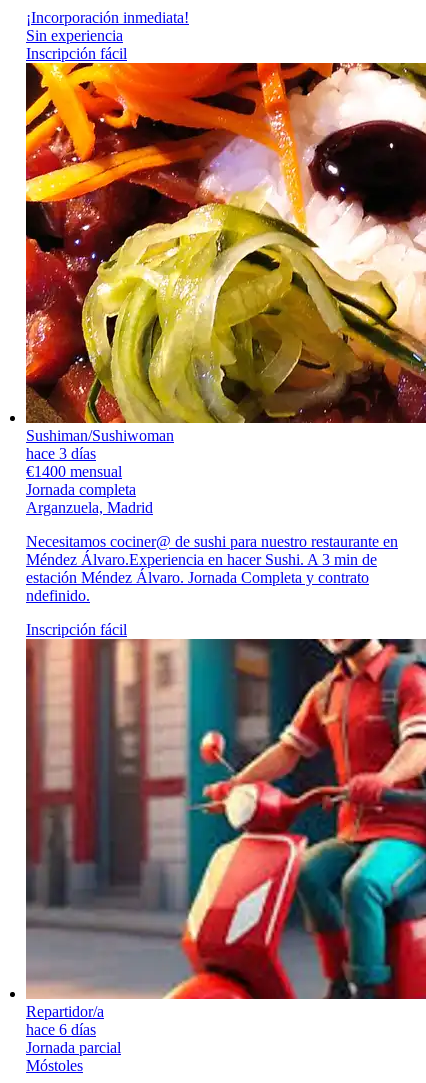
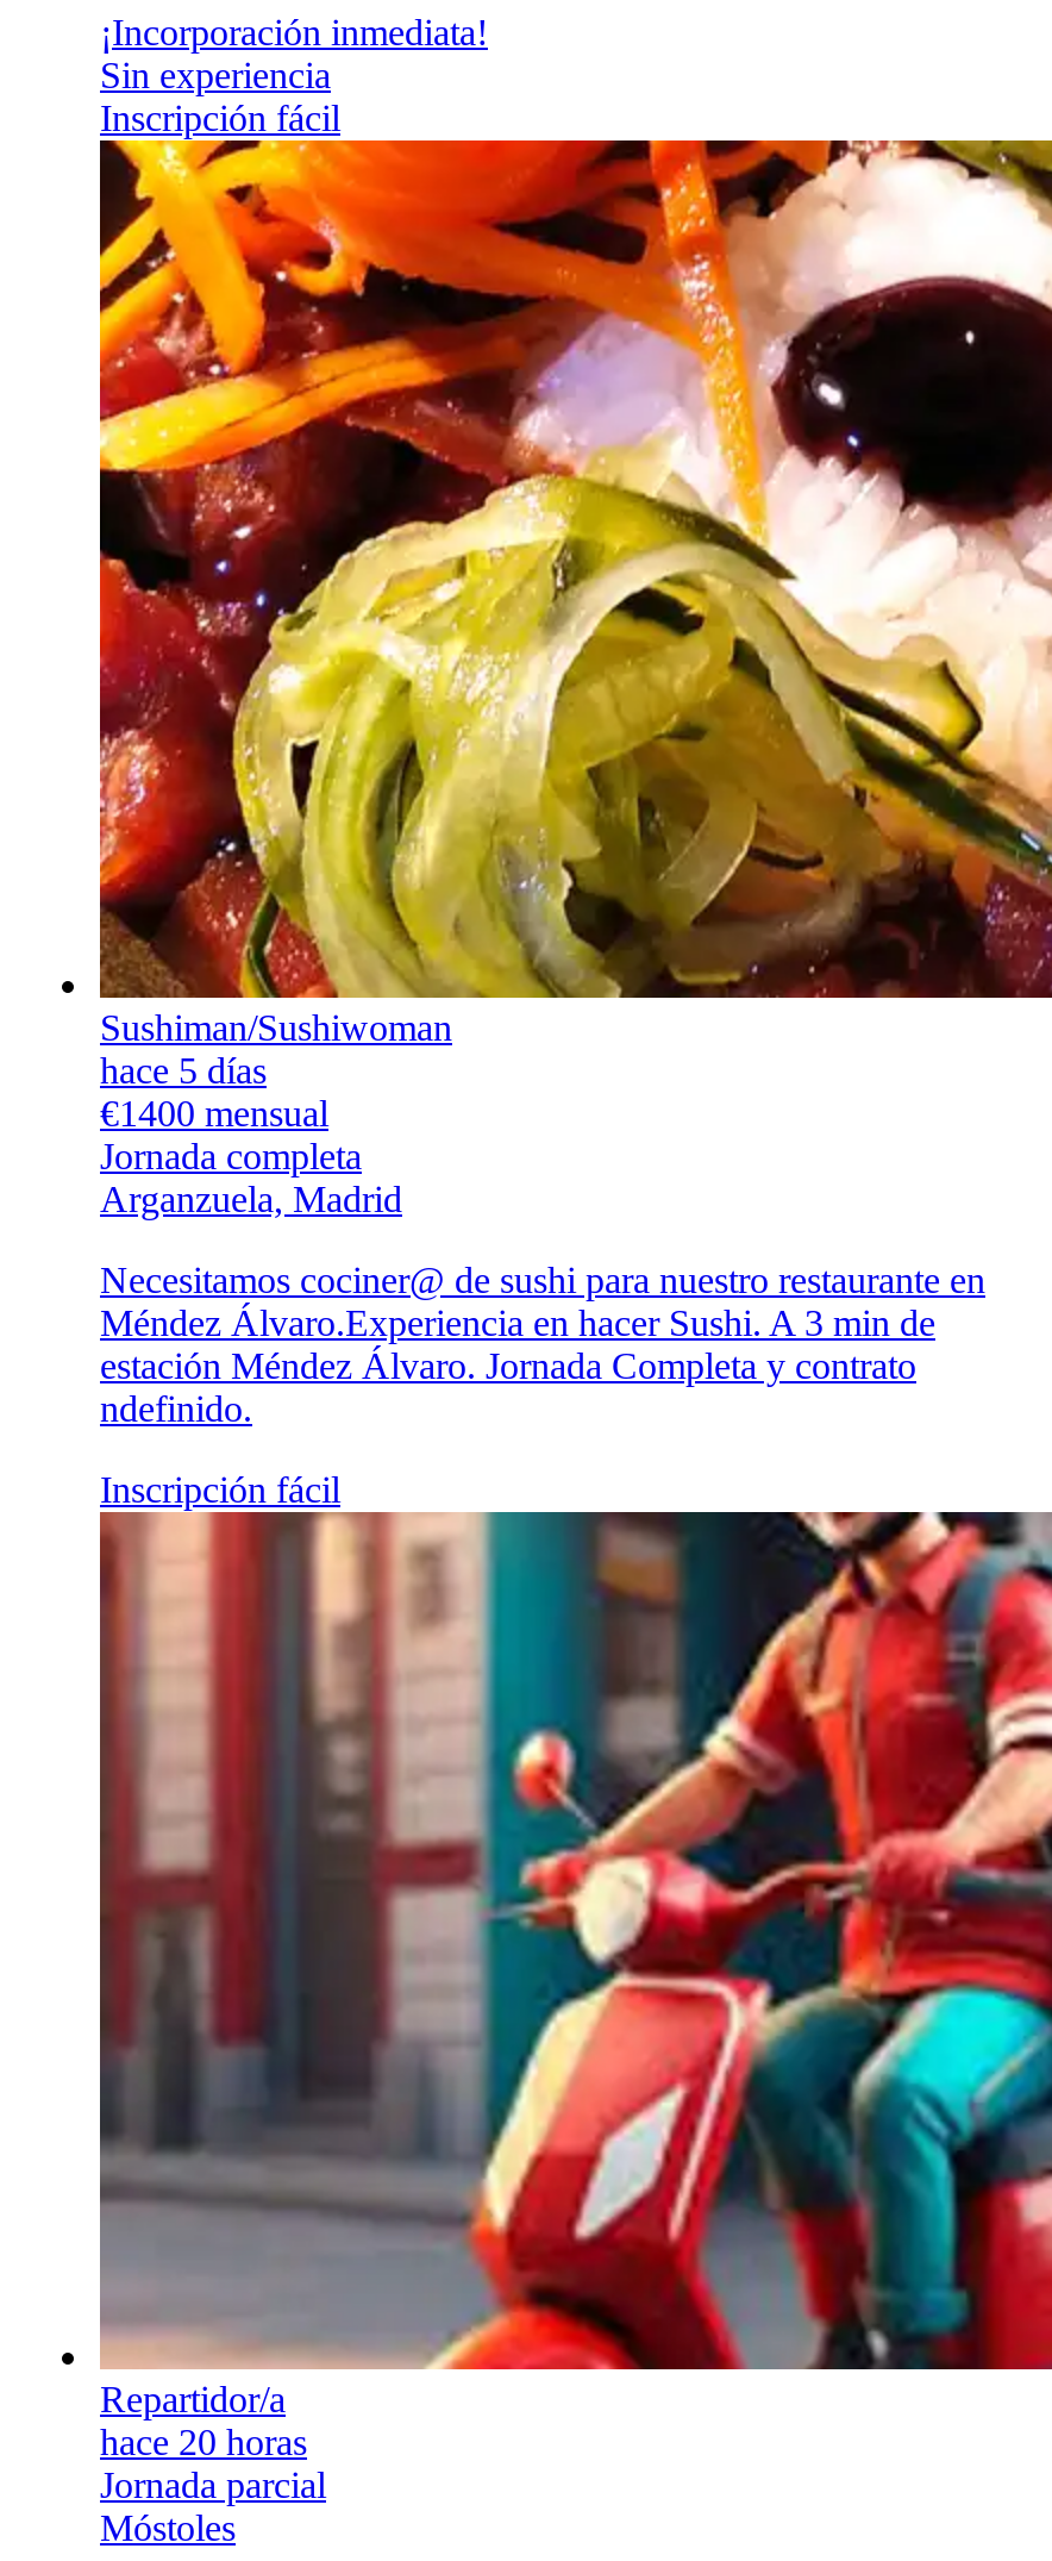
- hace 3 días
+ hace 5 días

- hace 6 días
+ hace 20 horas
